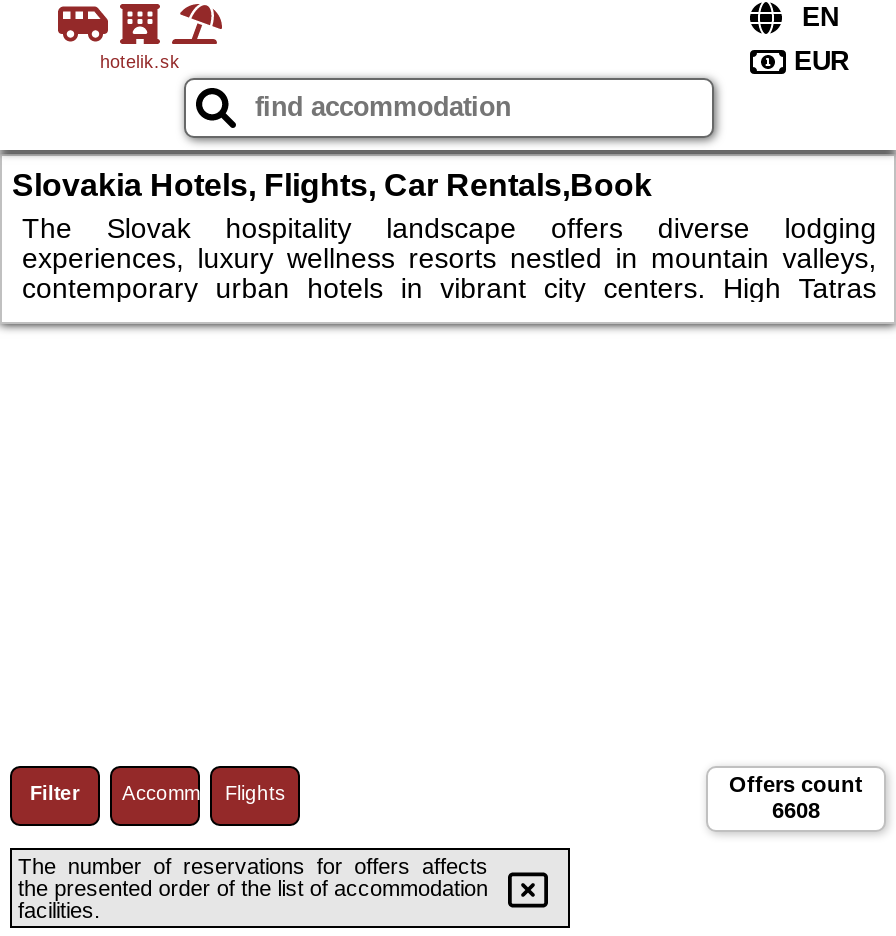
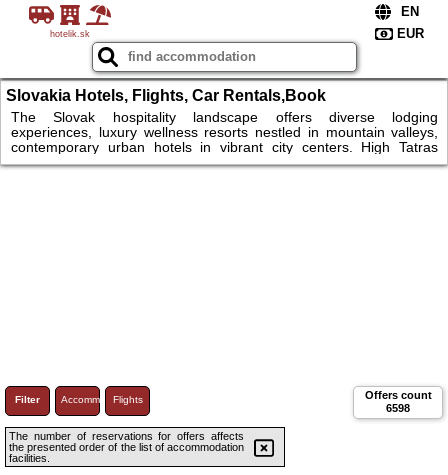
- 6608
+ 6598
